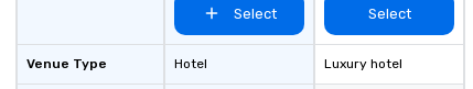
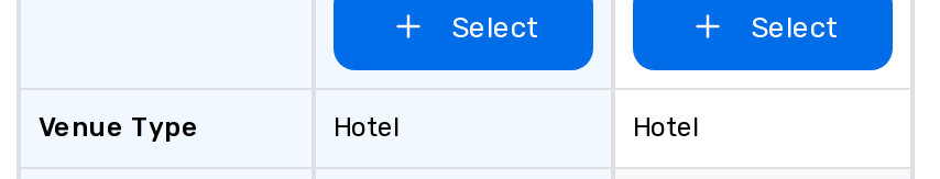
- Luxury hotel
+ Hotel
